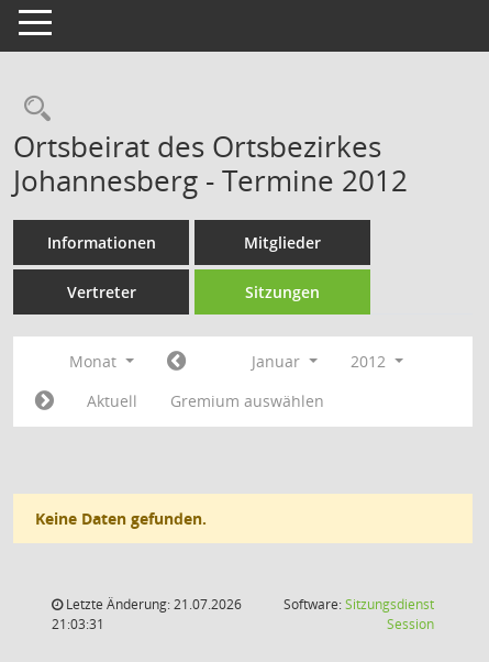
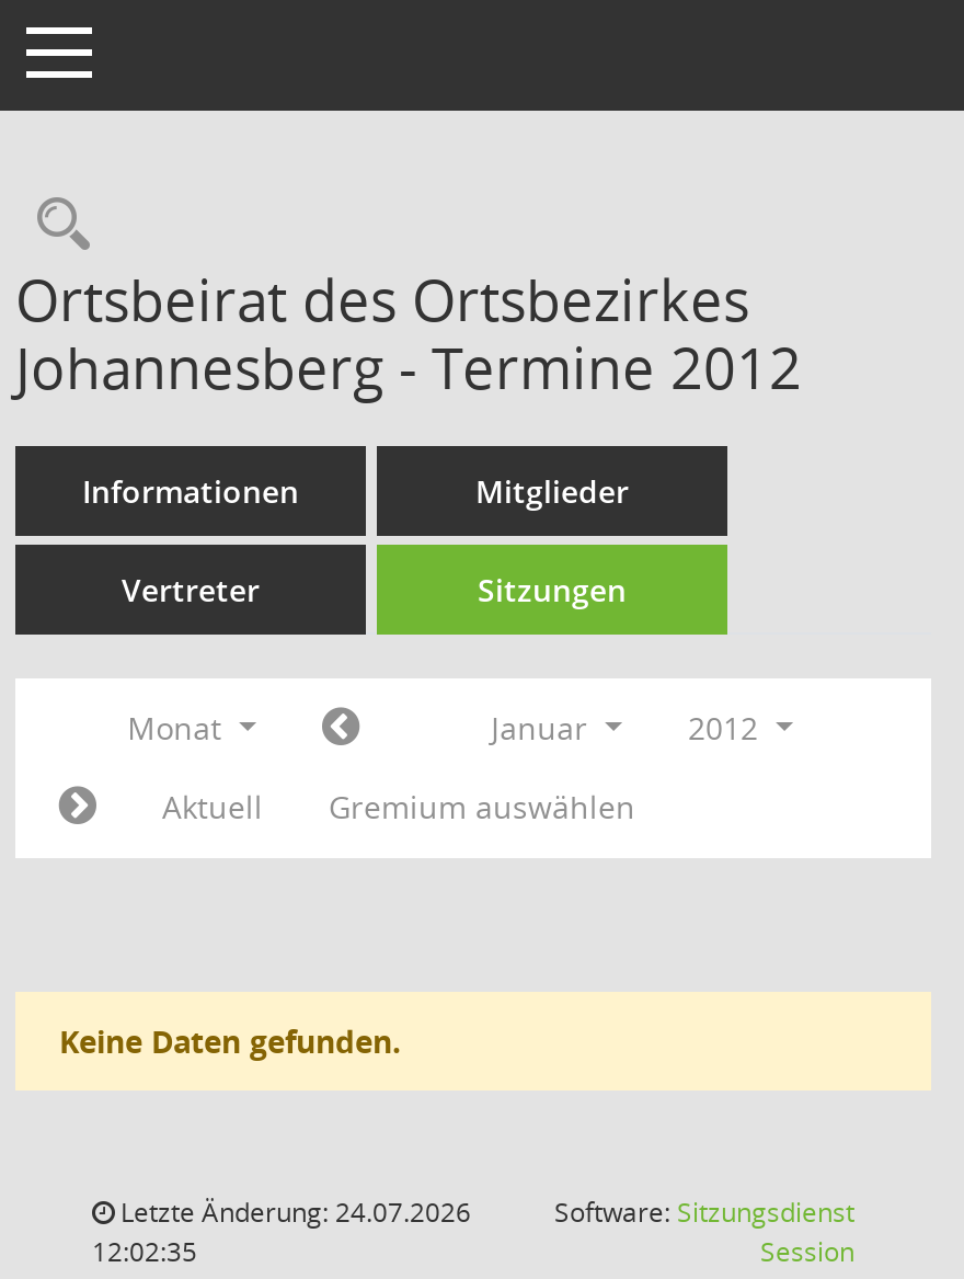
- Letzte Änderung: 21.07.2026
+ Letzte Änderung: 24.07.2026

- 21:03:31
+ 12:02:35
